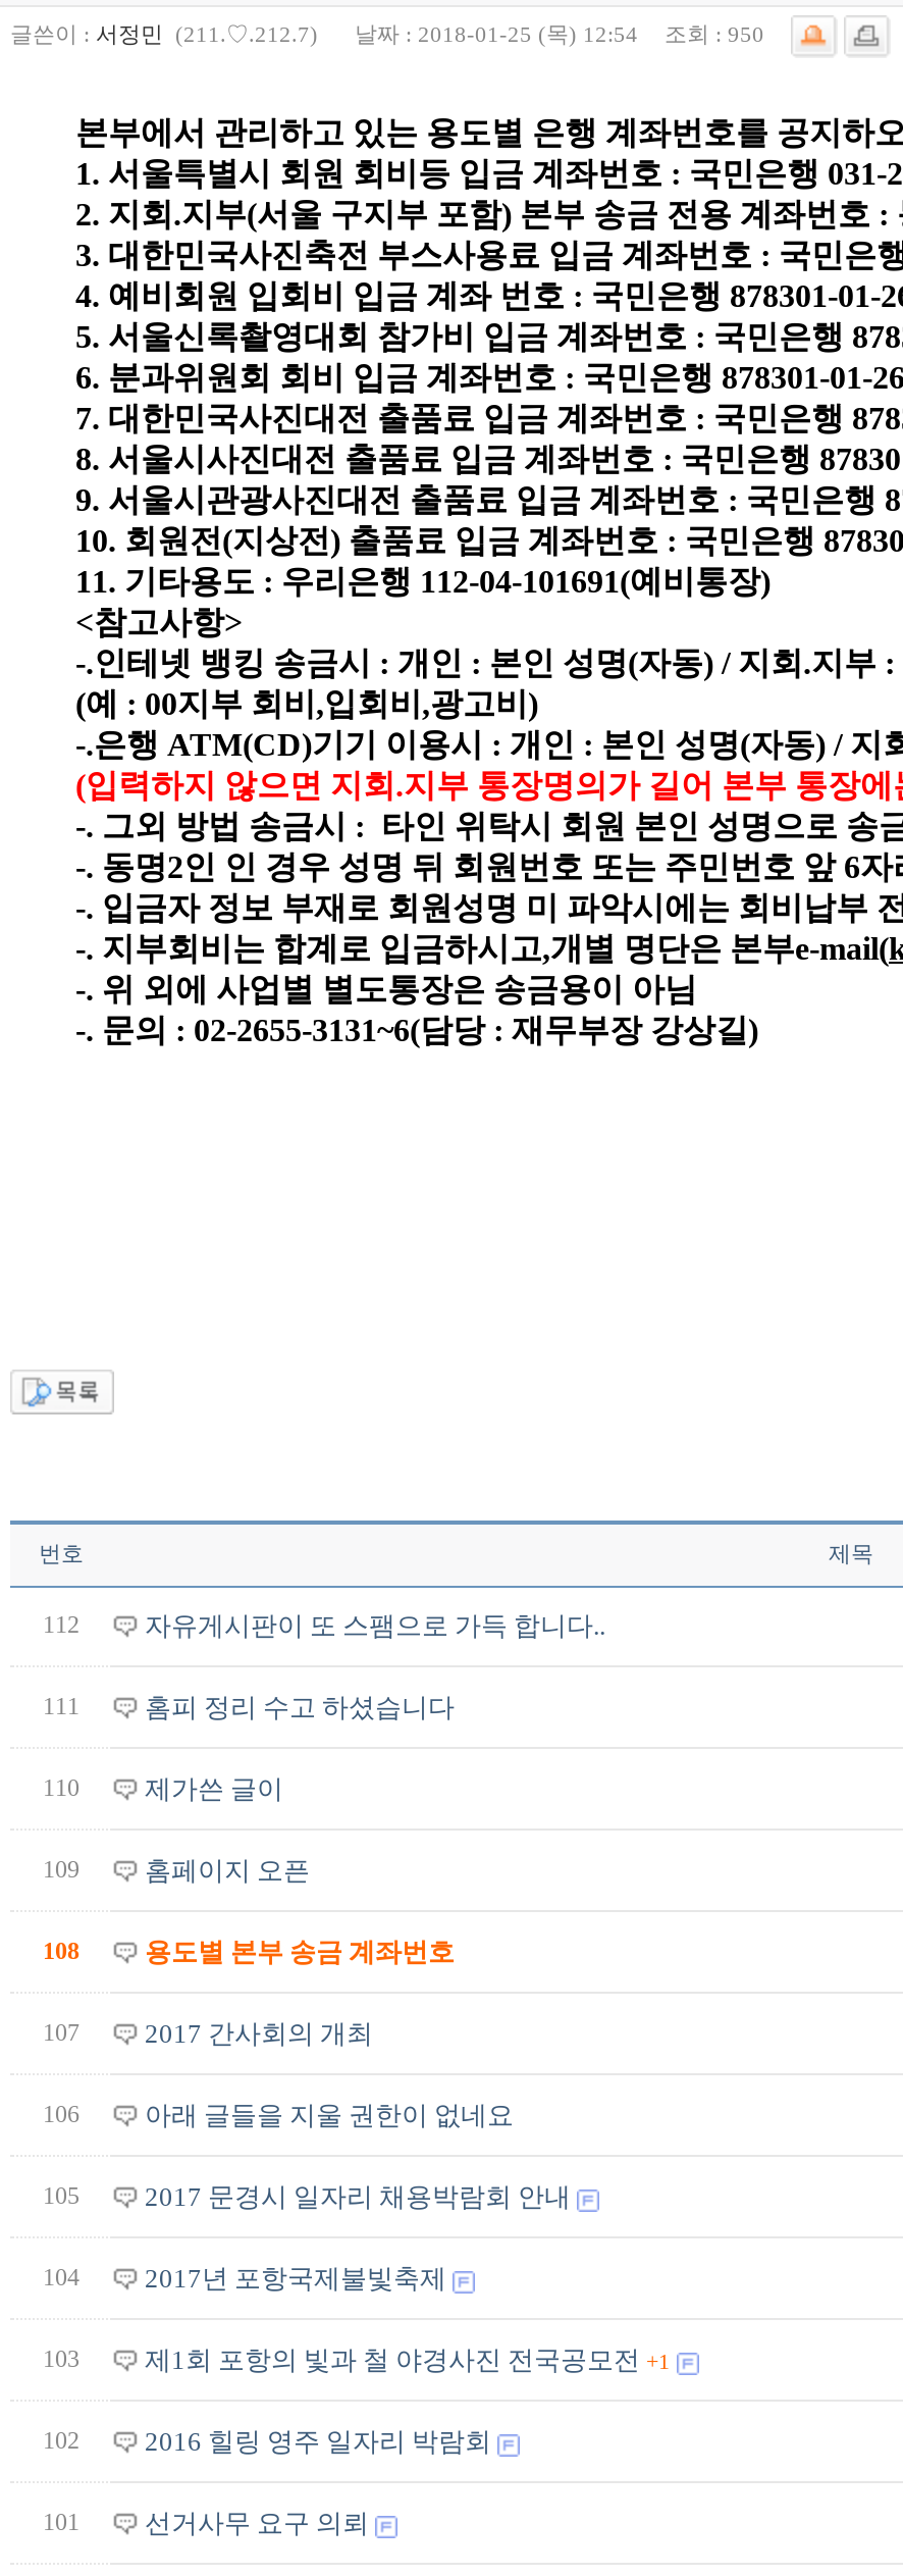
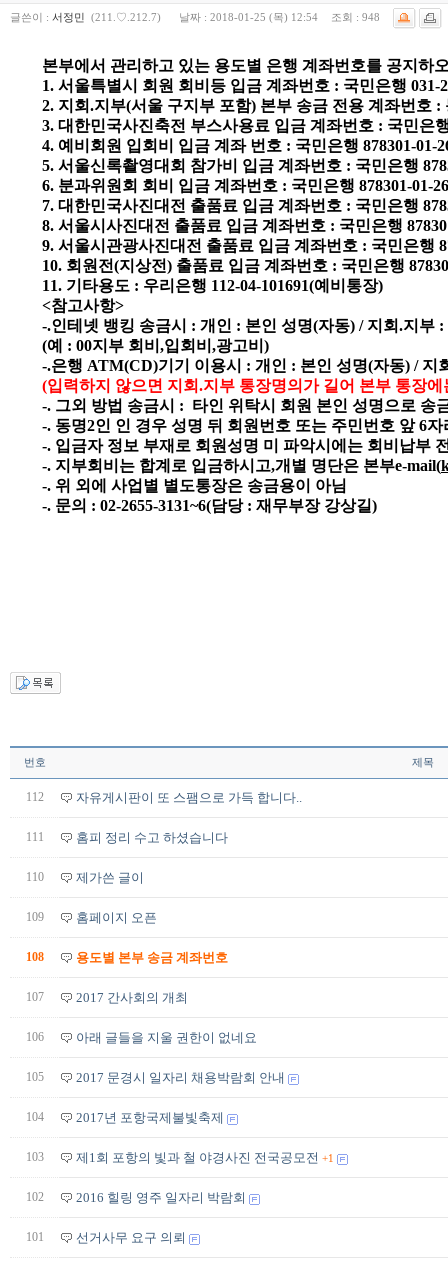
- 조회 : 950
+ 조회 : 948
